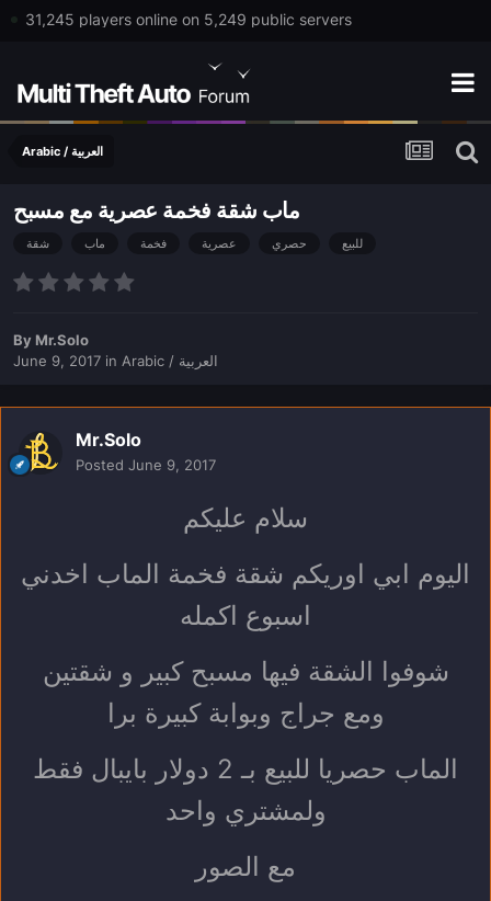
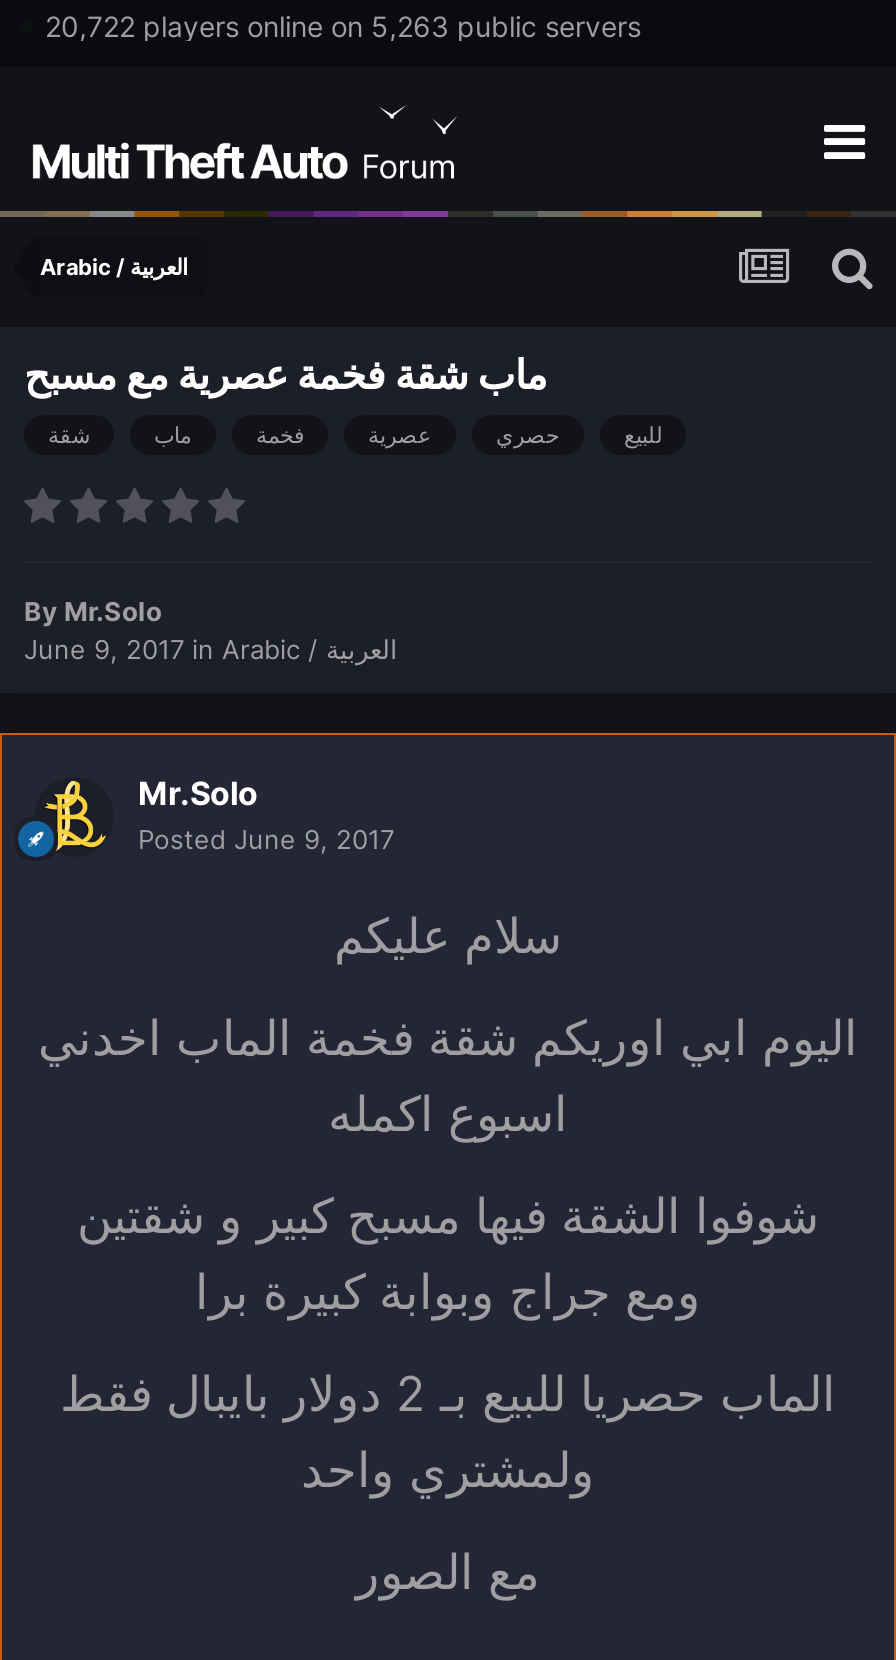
- 31,245 players online on 5,249 public servers
+ 20,722 players online on 5,263 public servers
